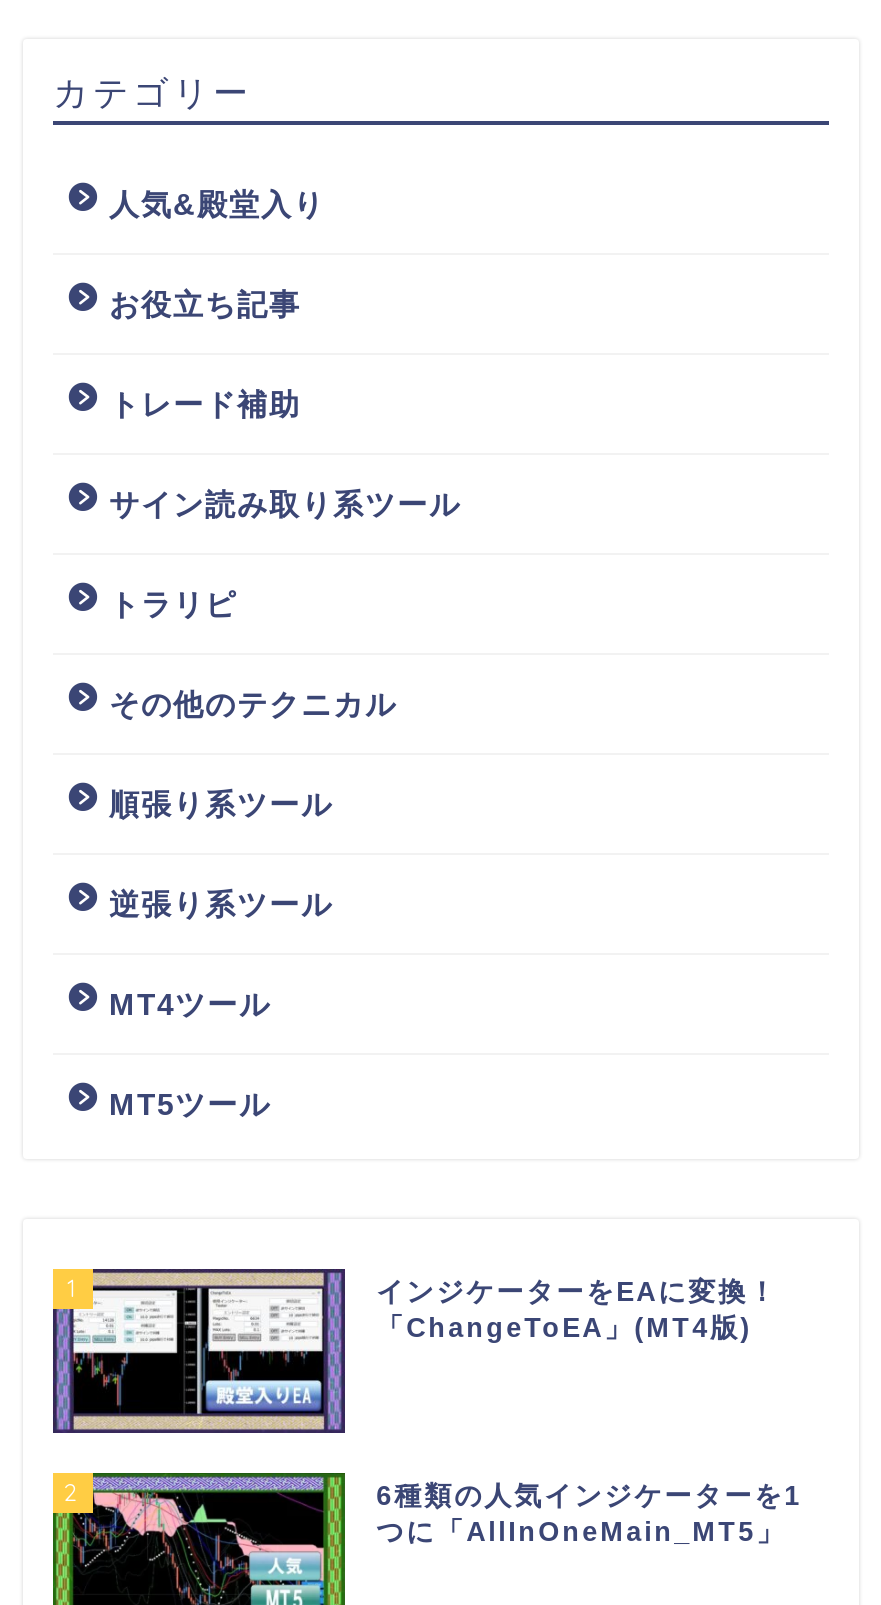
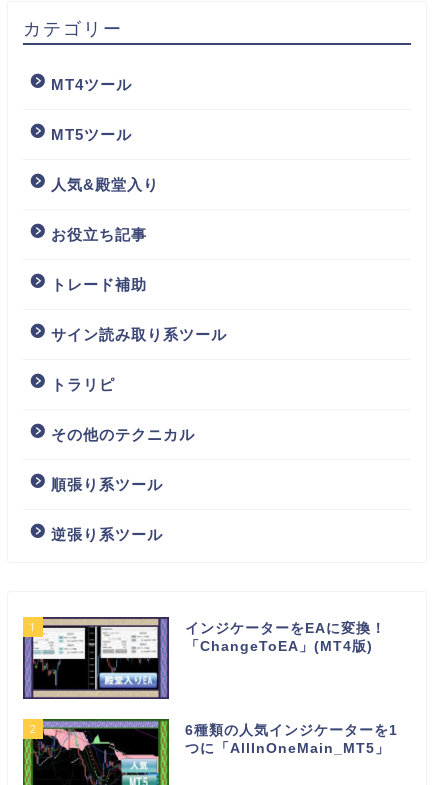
moved down: 人気&殿堂入り | お役立ち記事 | トレード補助 | サイン読み取り系ツール | トラリピ | その他のテクニカル | 順張り系ツール | 逆張り系ツール

moved up: MT4ツール | MT5ツール
